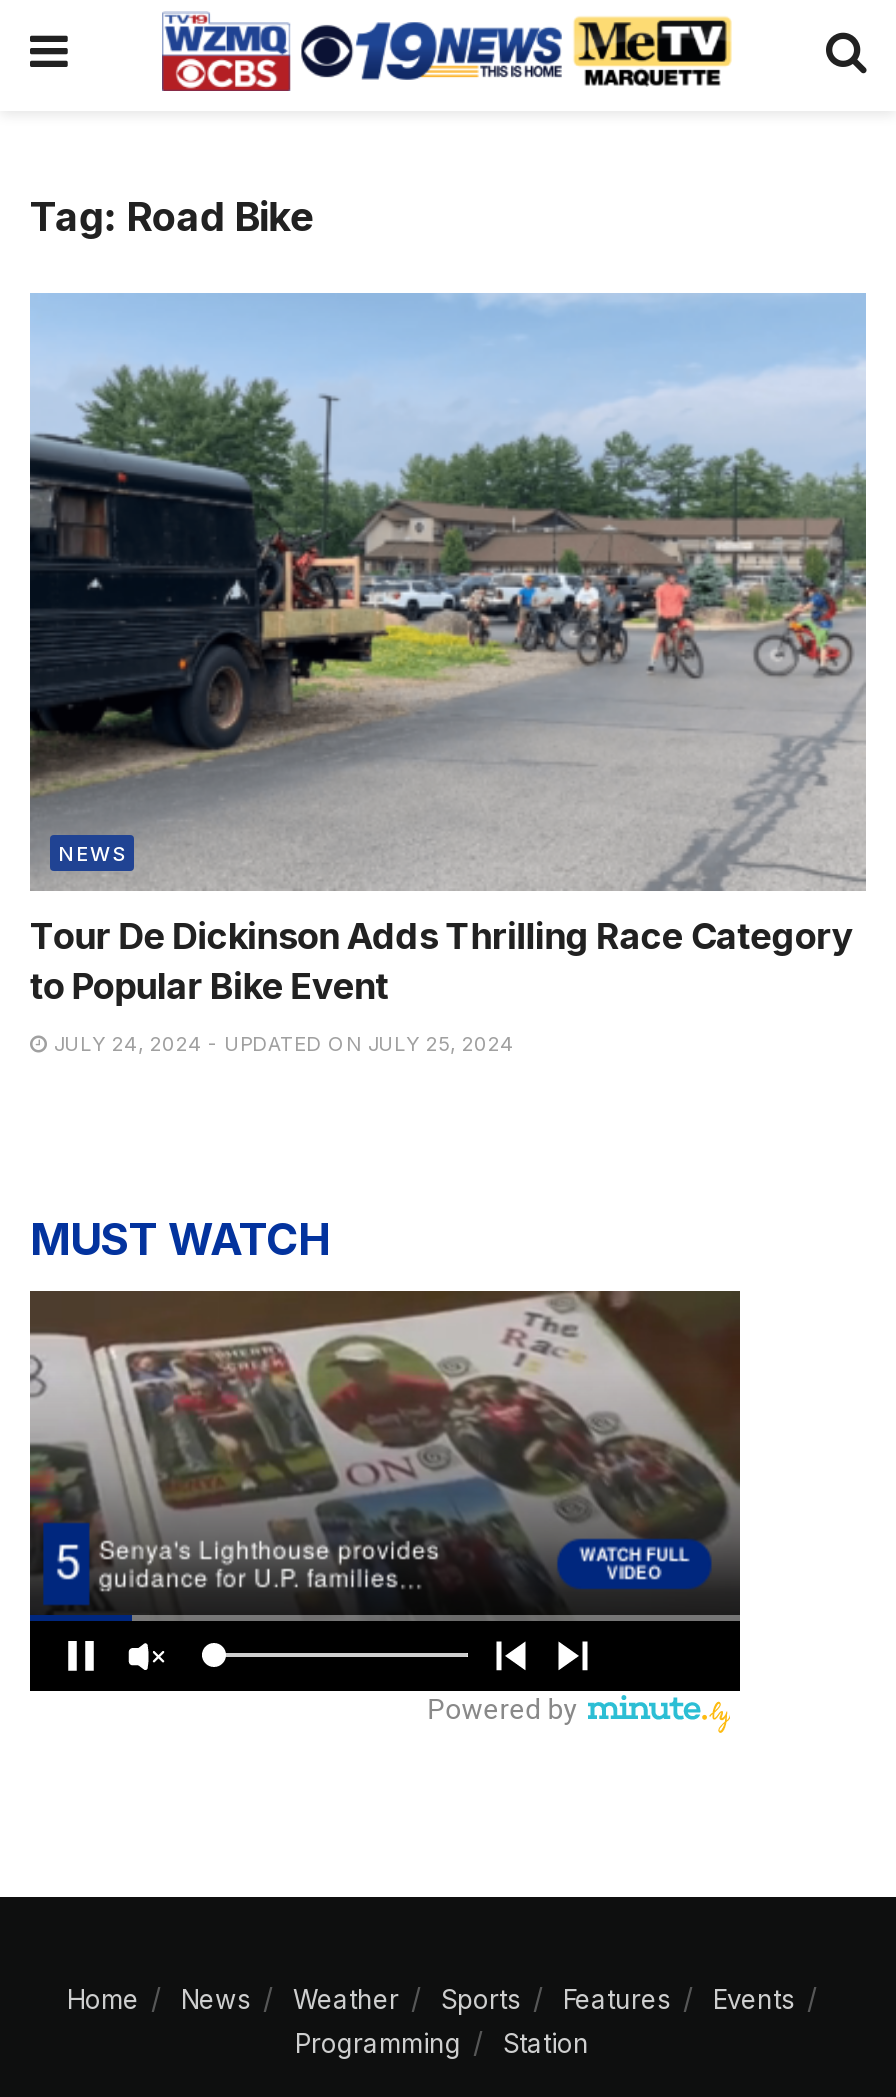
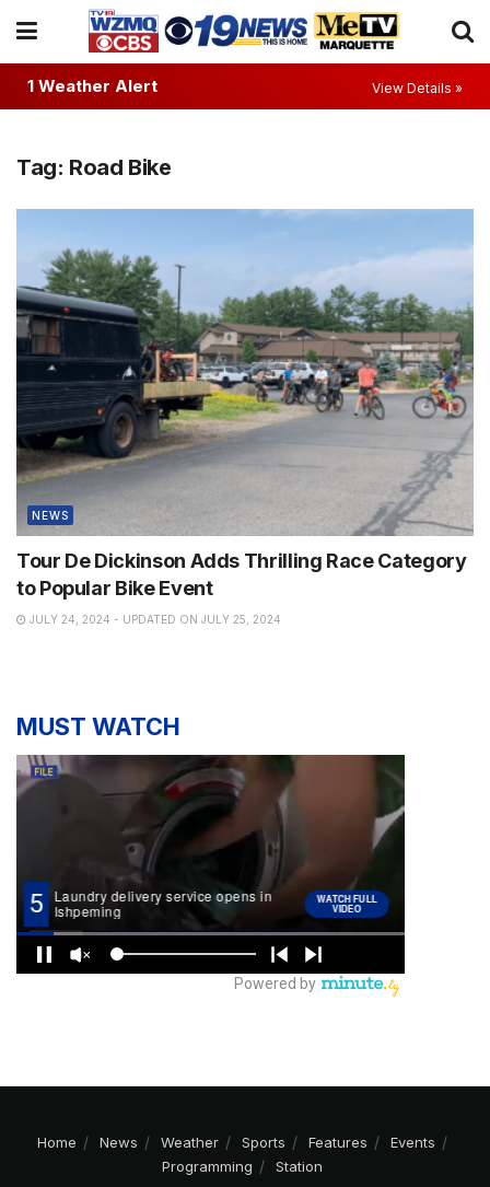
+ 1 Weather Alert
+ View Details »

- [image]
+ [image]
